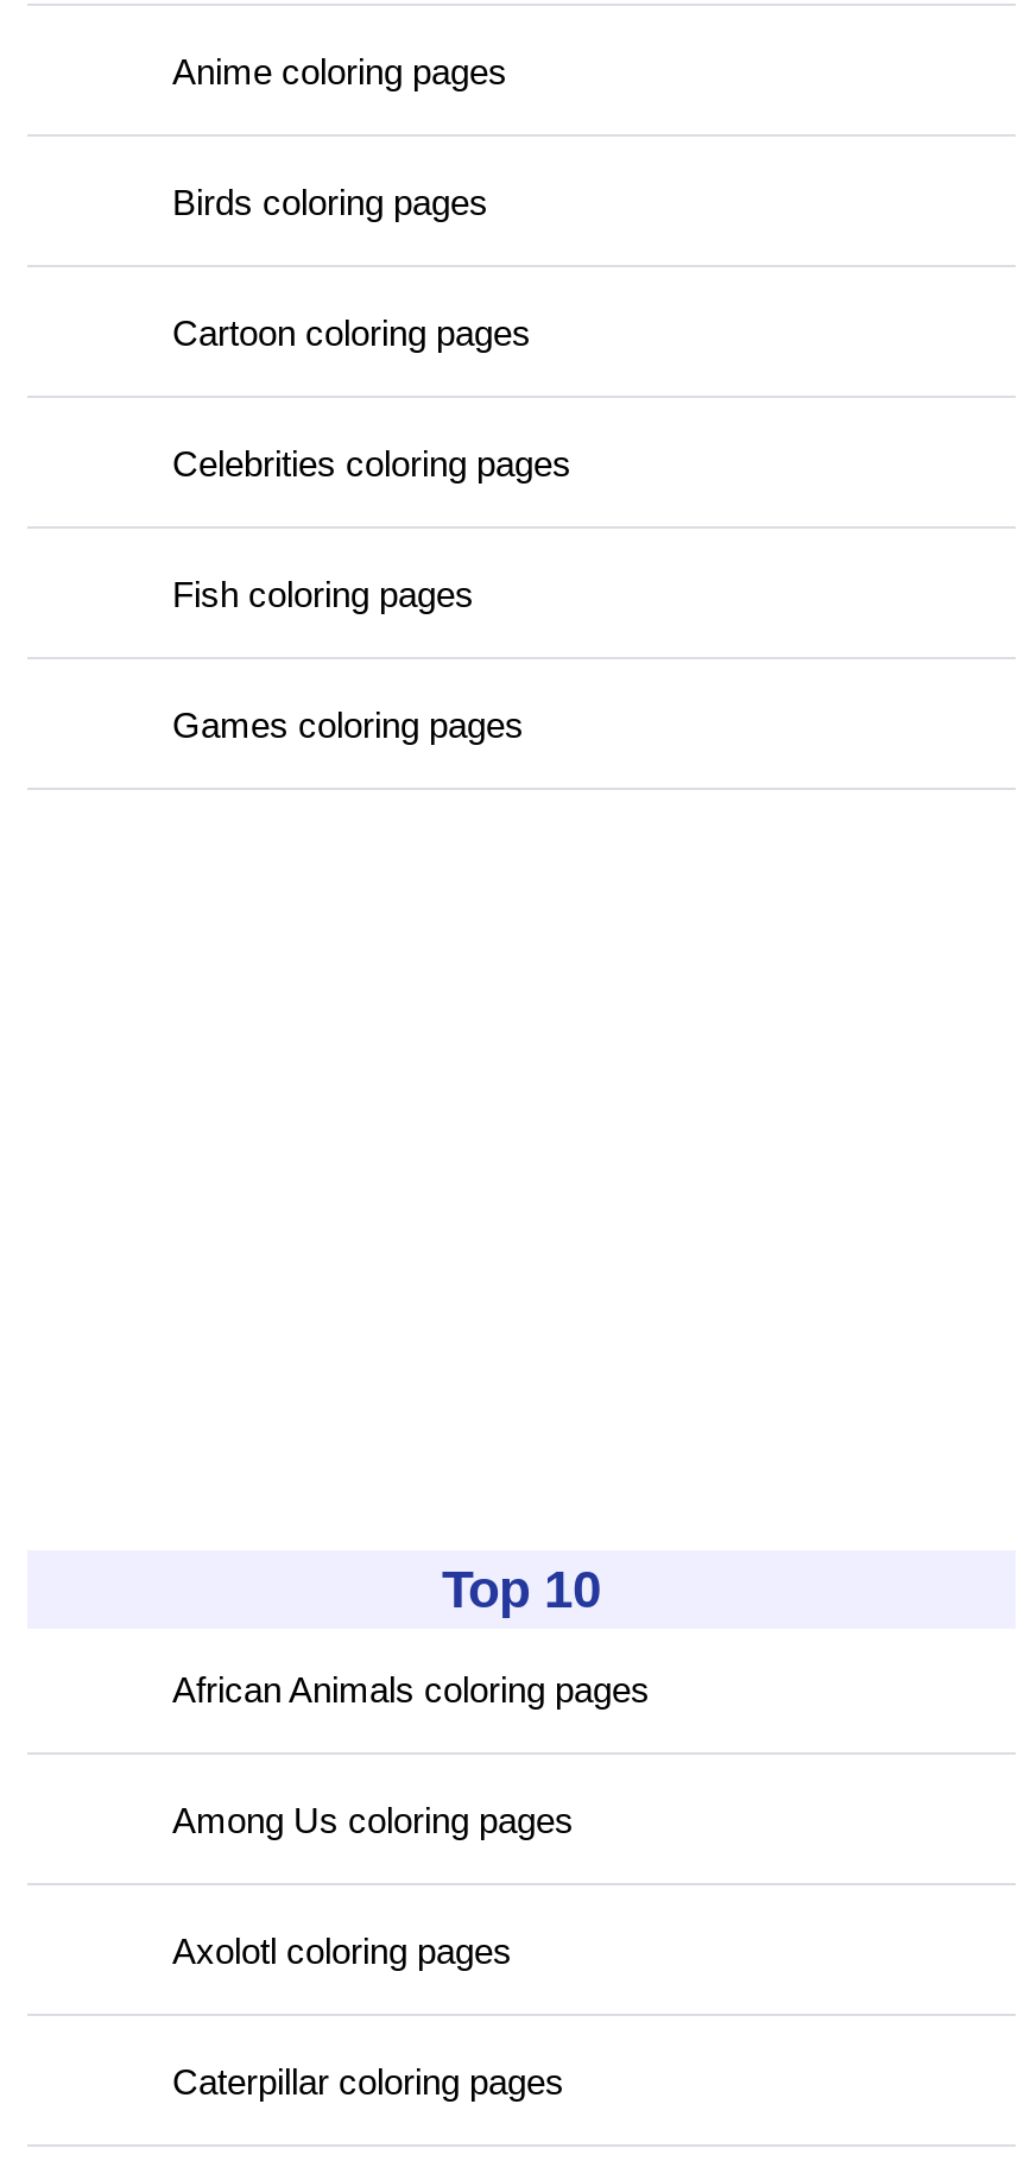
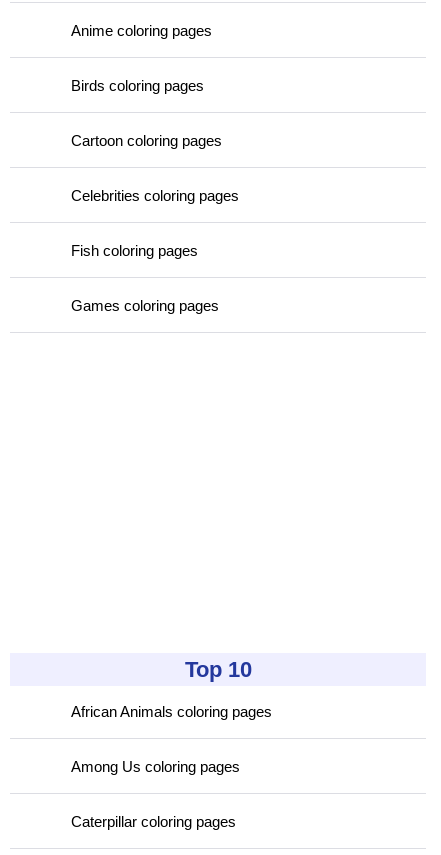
- Axolotl coloring pages
